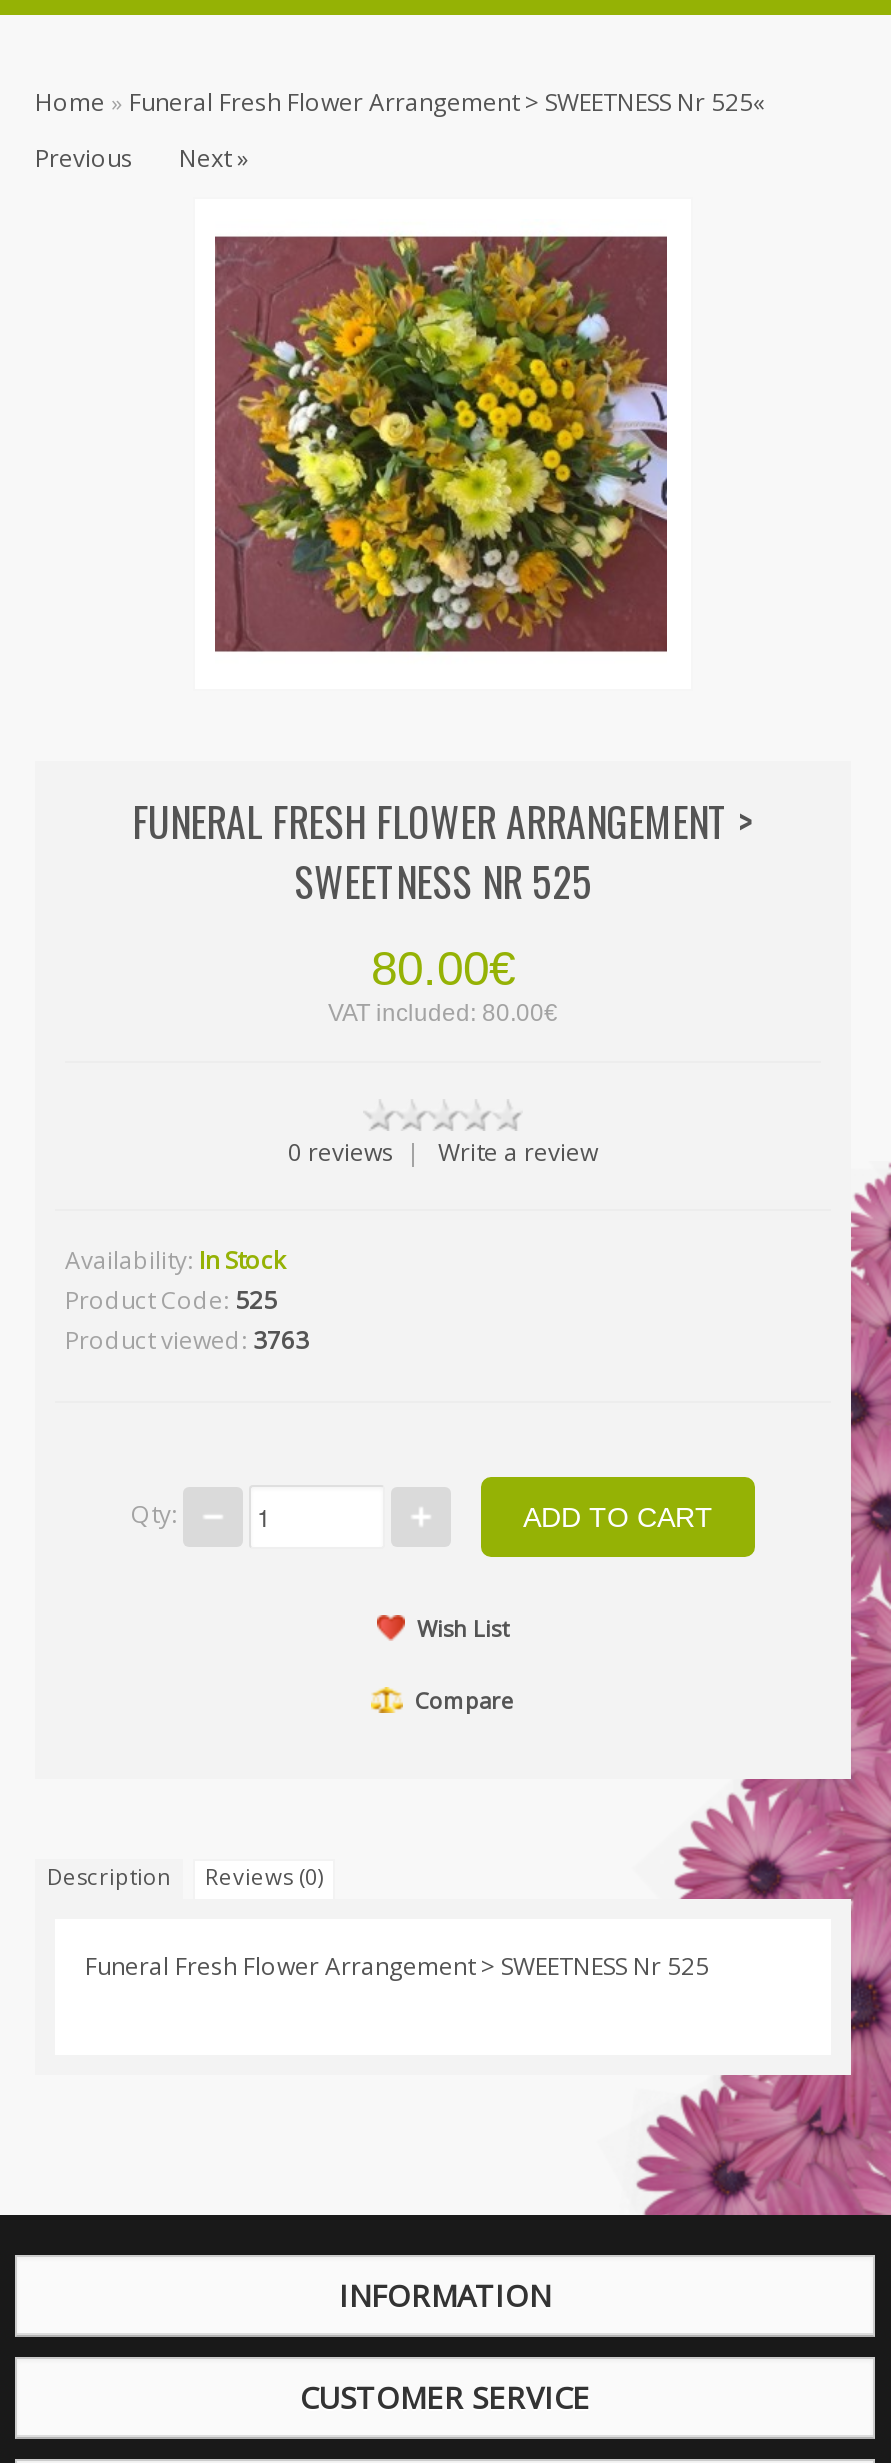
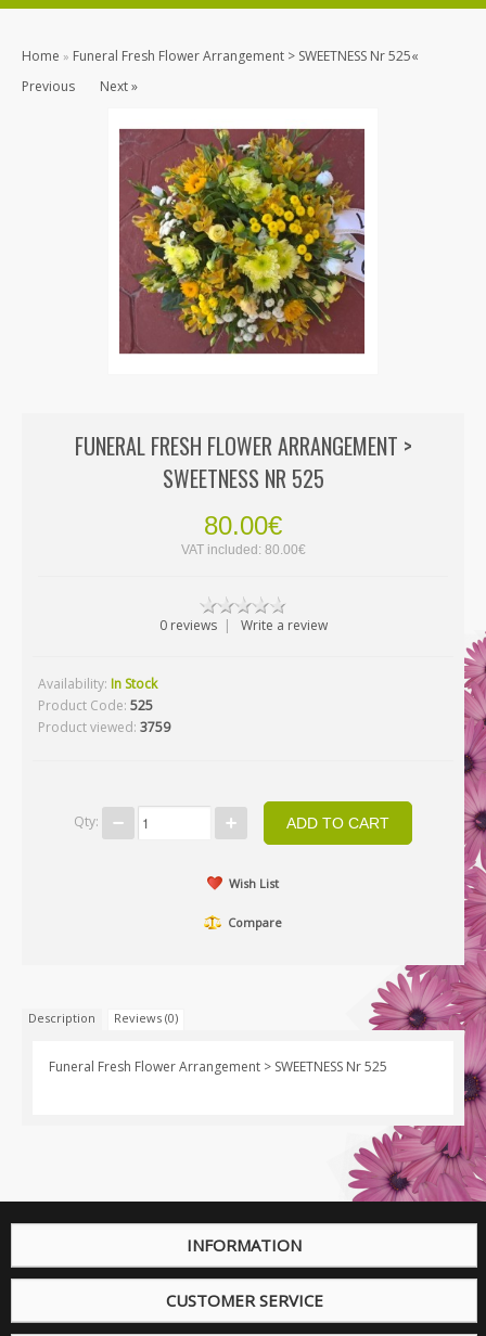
- Product viewed: 3763
+ Product viewed: 3759
